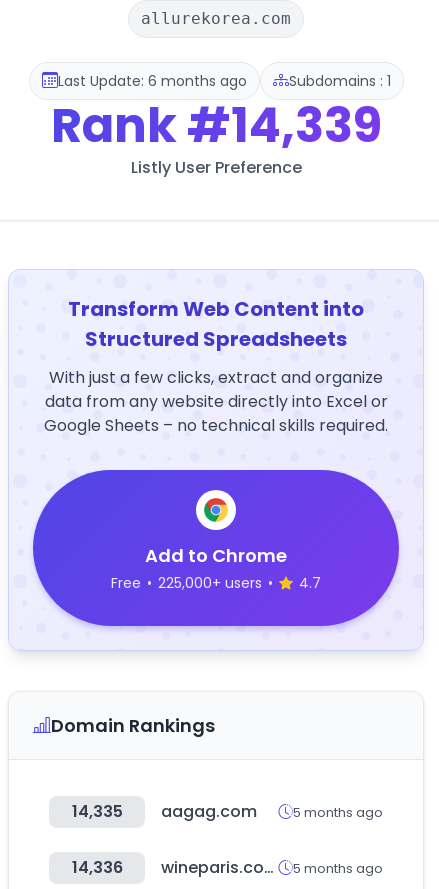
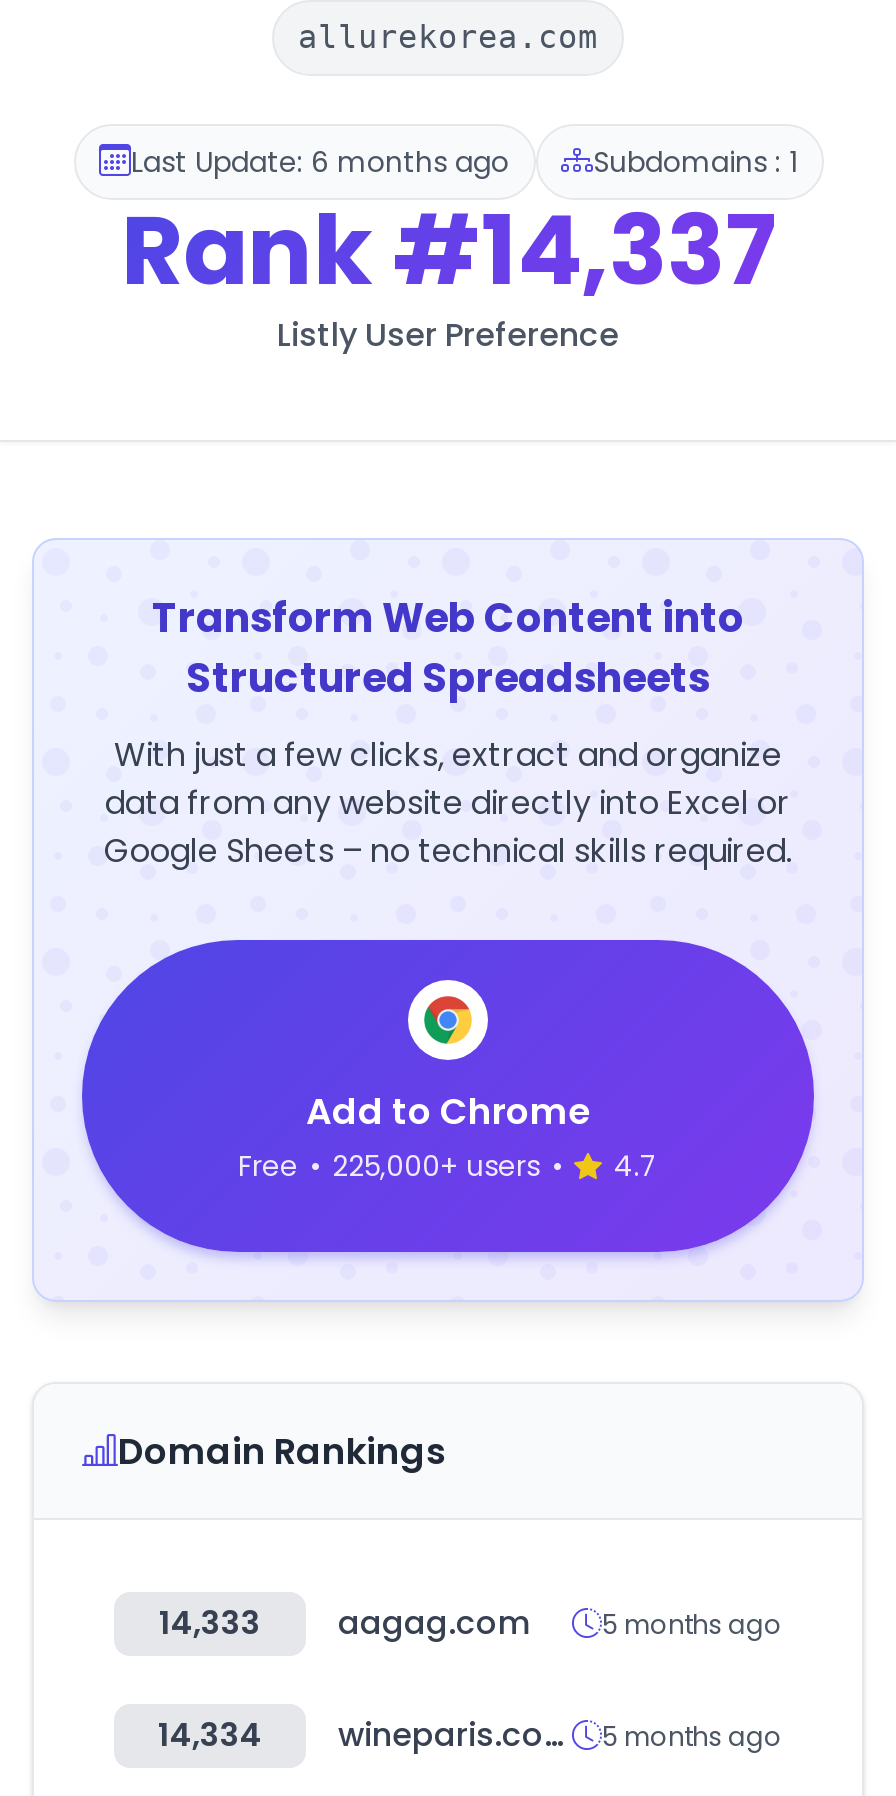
- Rank #14,339
+ Rank #14,337

- 14,335 aagag.com 5 months ago
+ 14,333 aagag.com 5 months ago

- 14,336
+ 14,334
